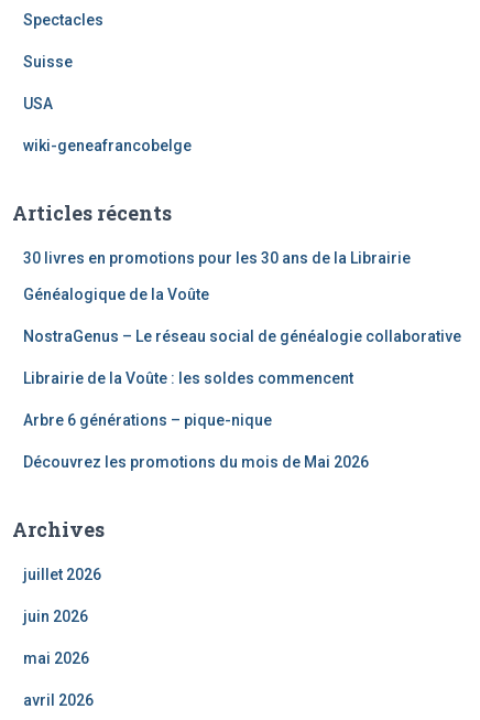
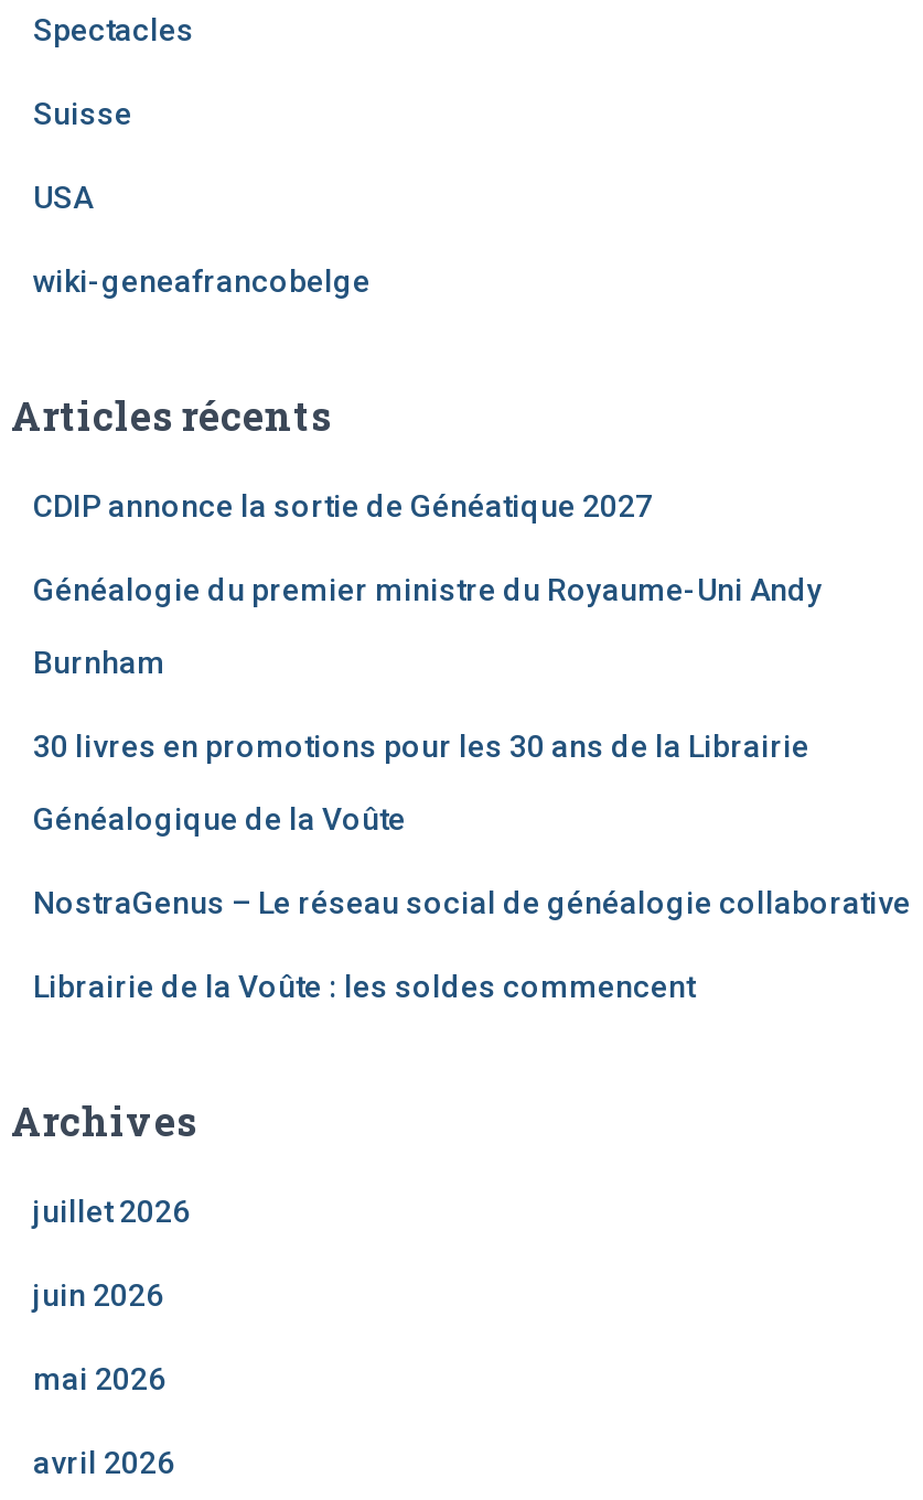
+ CDIP annonce la sortie de Généatique 2027
+ Généalogie du premier ministre du Royaume-Uni Andy
+ Burnham

moved down: 30 livres en promotions pour les 30 ans de la Librairie | Généalogique de la Voûte | NostraGenus – Le réseau social de généalogie collaborative | Librairie de la Voûte : les soldes commencent

- Arbre 6 générations – pique-nique
- Découvrez les promotions du mois de Mai 2026
